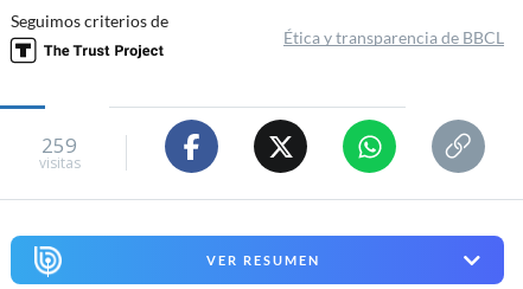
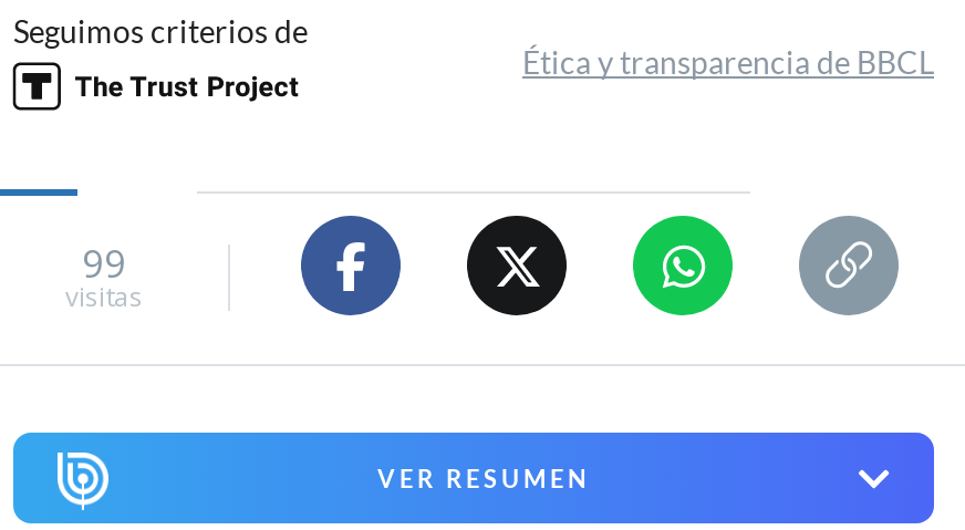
- 259
+ 99
